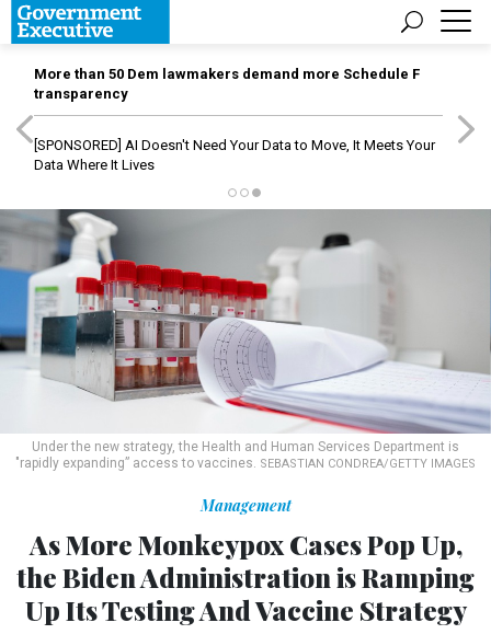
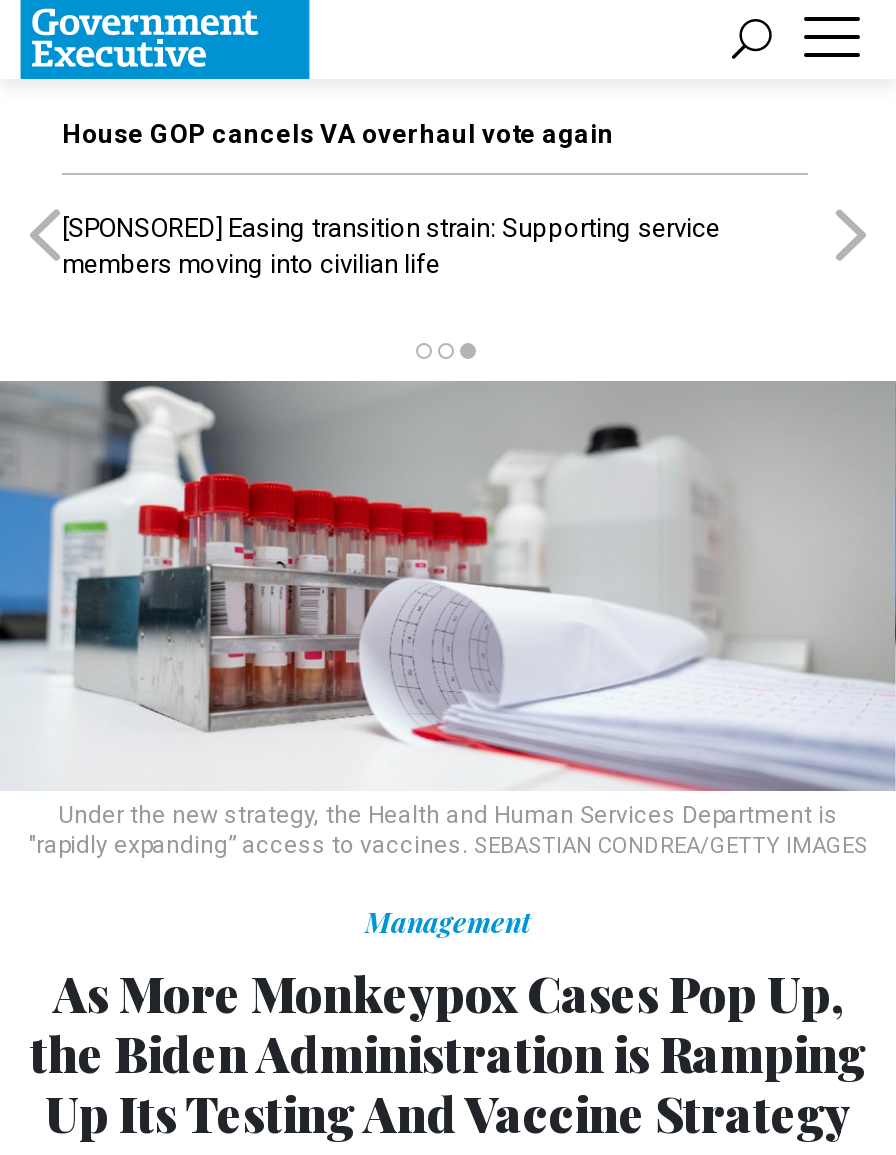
- More than 50 Dem lawmakers demand more Schedule F
- transparency
+ House GOP cancels VA overhaul vote again

- [SPONSORED] AI Doesn't Need Your Data to Move, It Meets Your
- Data Where It Lives
+ [SPONSORED] Easing transition strain: Supporting service
+ members moving into civilian life
